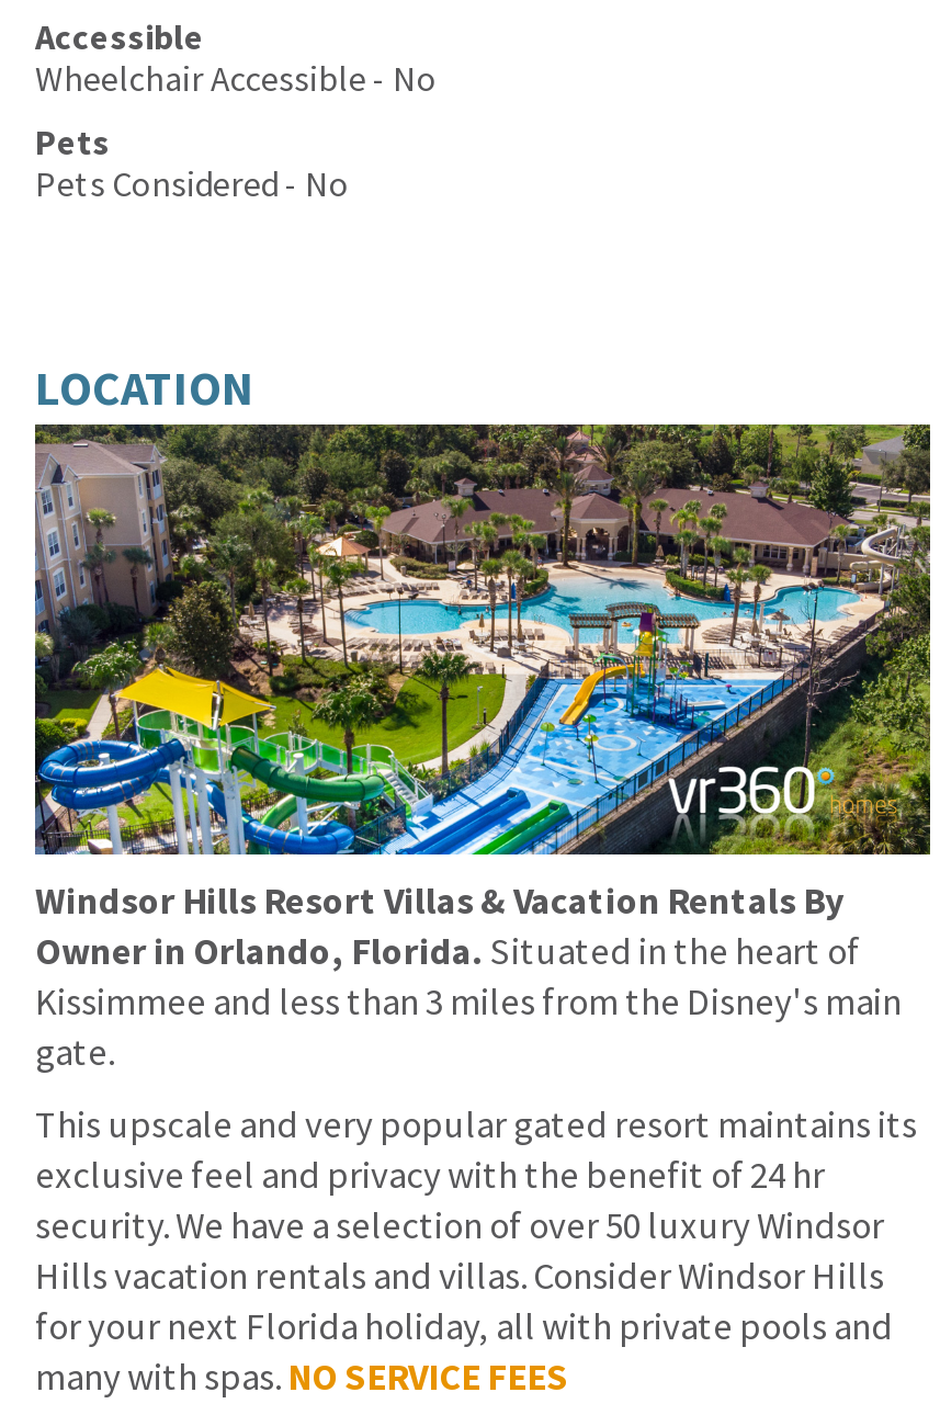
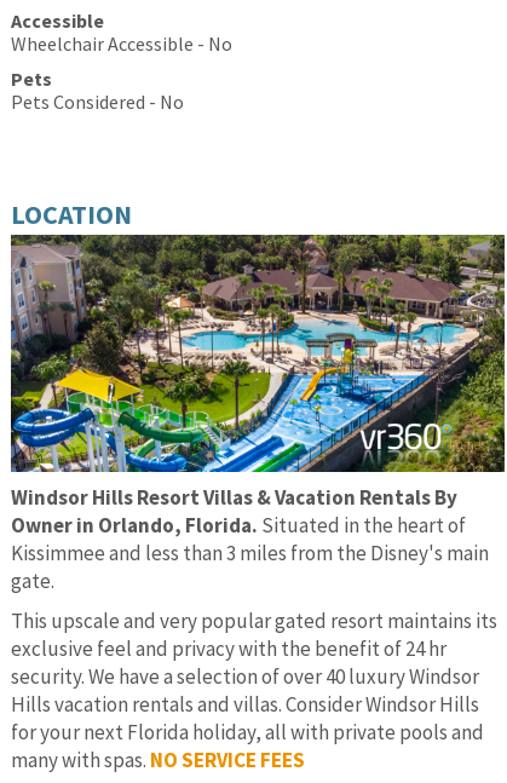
- security. We have a selection of over 50 luxury Windsor
+ security. We have a selection of over 40 luxury Windsor
